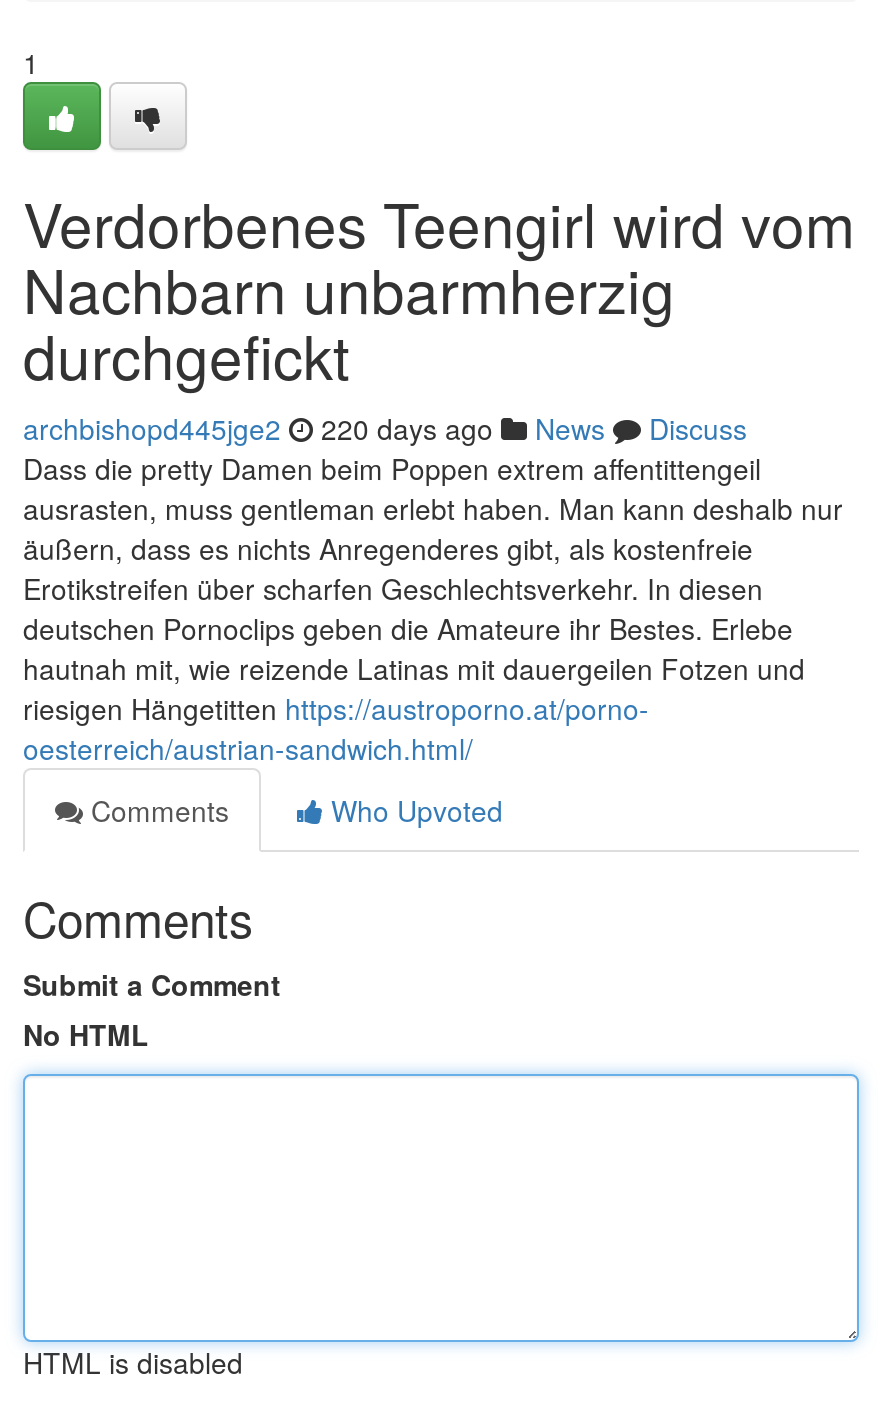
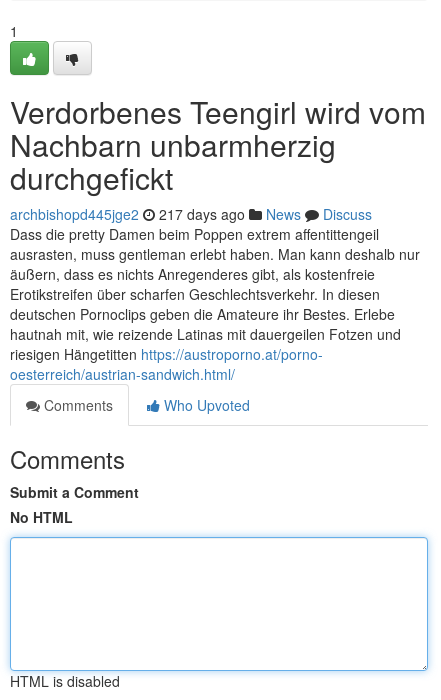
- archbishopd445jge2 220 days ago News Discuss
+ archbishopd445jge2 217 days ago News Discuss
